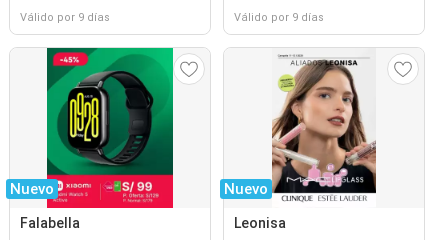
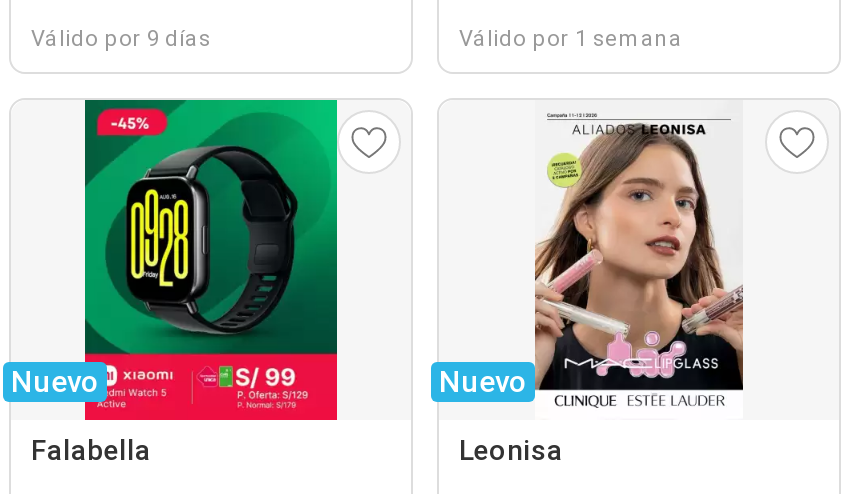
- Válido por 9 días
+ Válido por 1 semana
